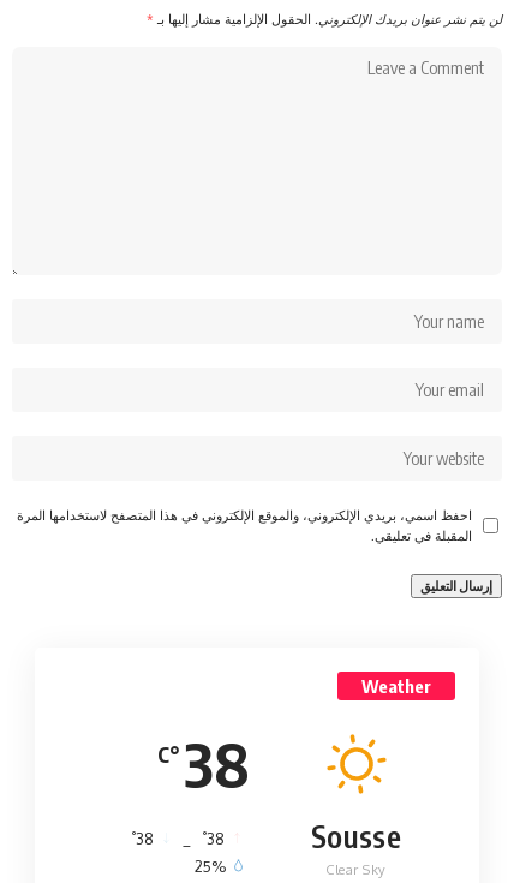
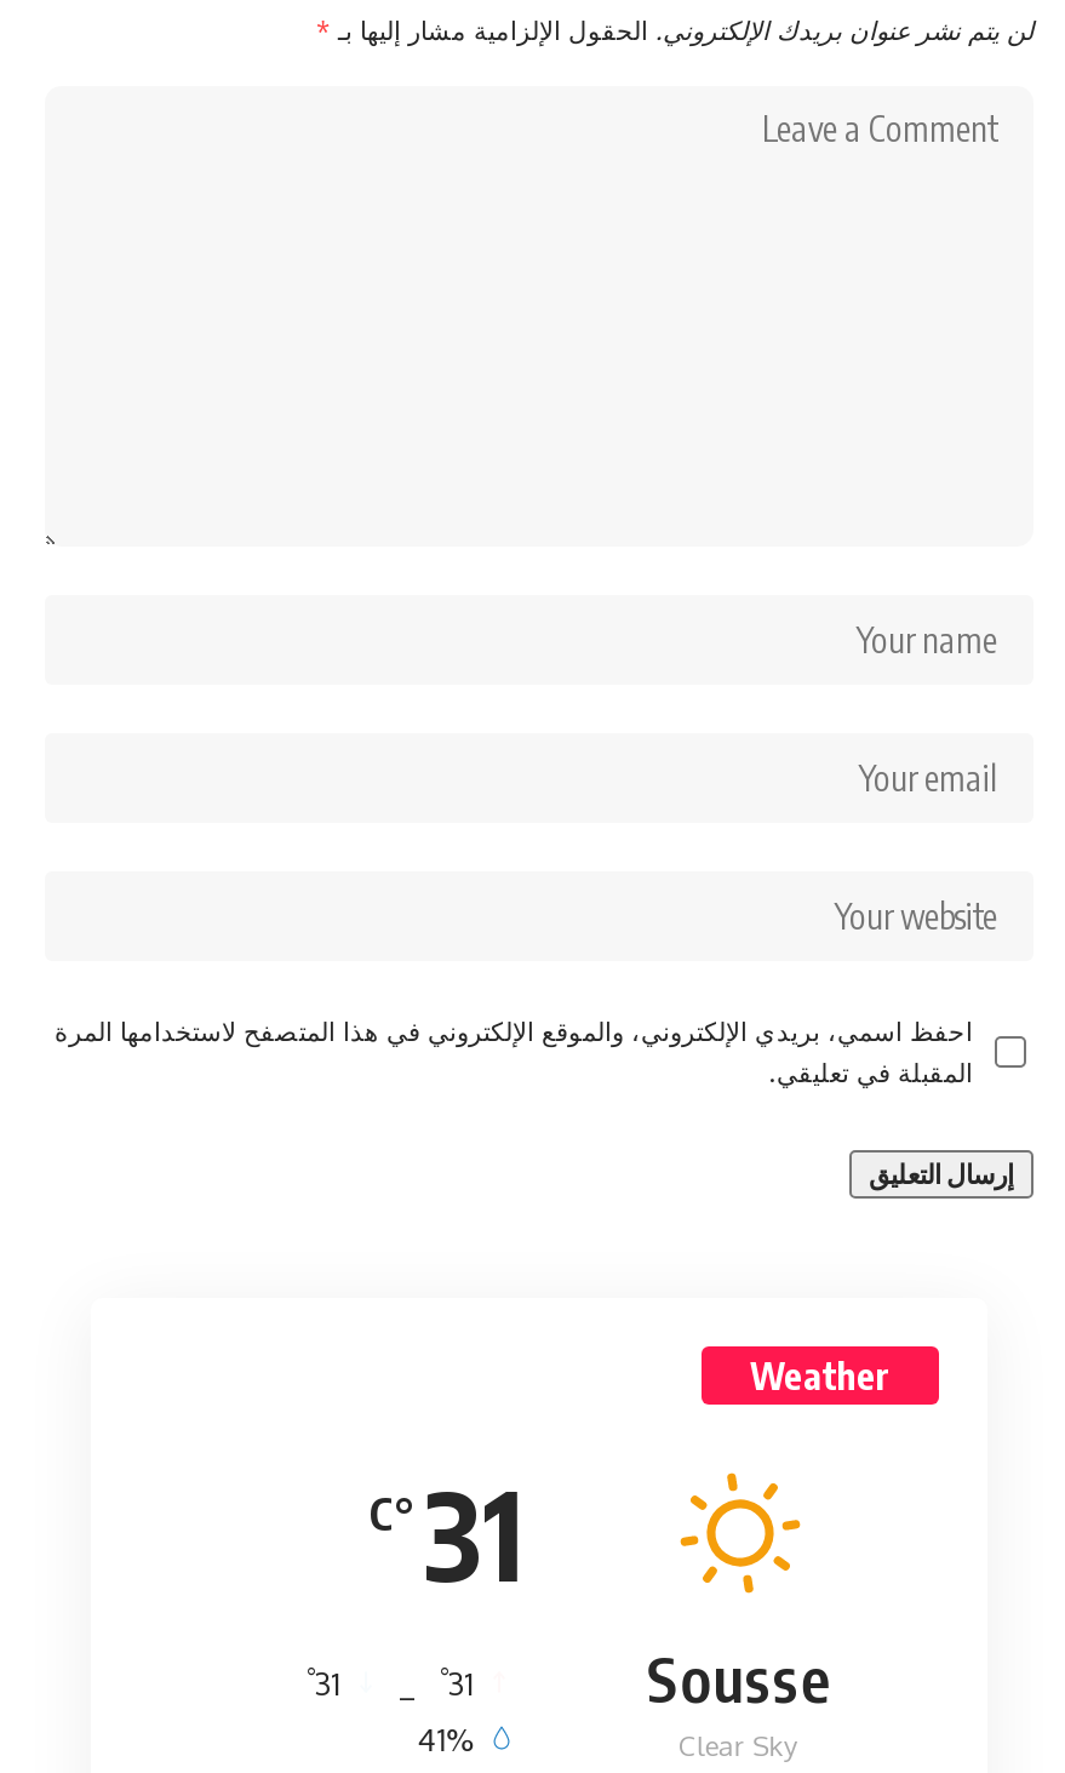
- 38
+ 31

- 38
+ 31

- 38
+ 31

- 25%
+ 41%
